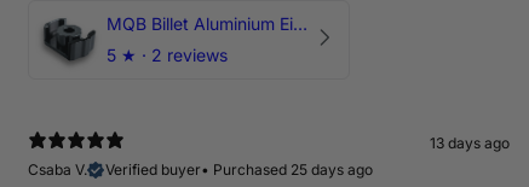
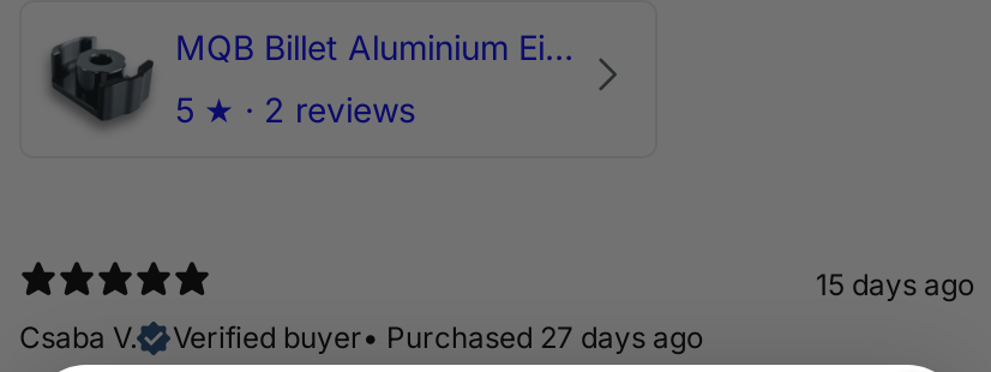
- 13 days ago
+ 15 days ago

- Verified buyer• Purchased 25 days ago
+ Verified buyer• Purchased 27 days ago
